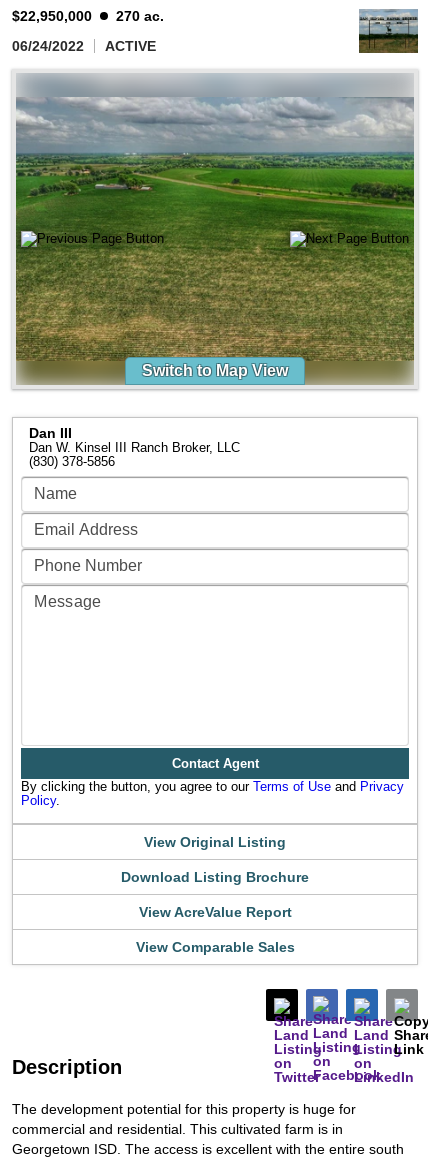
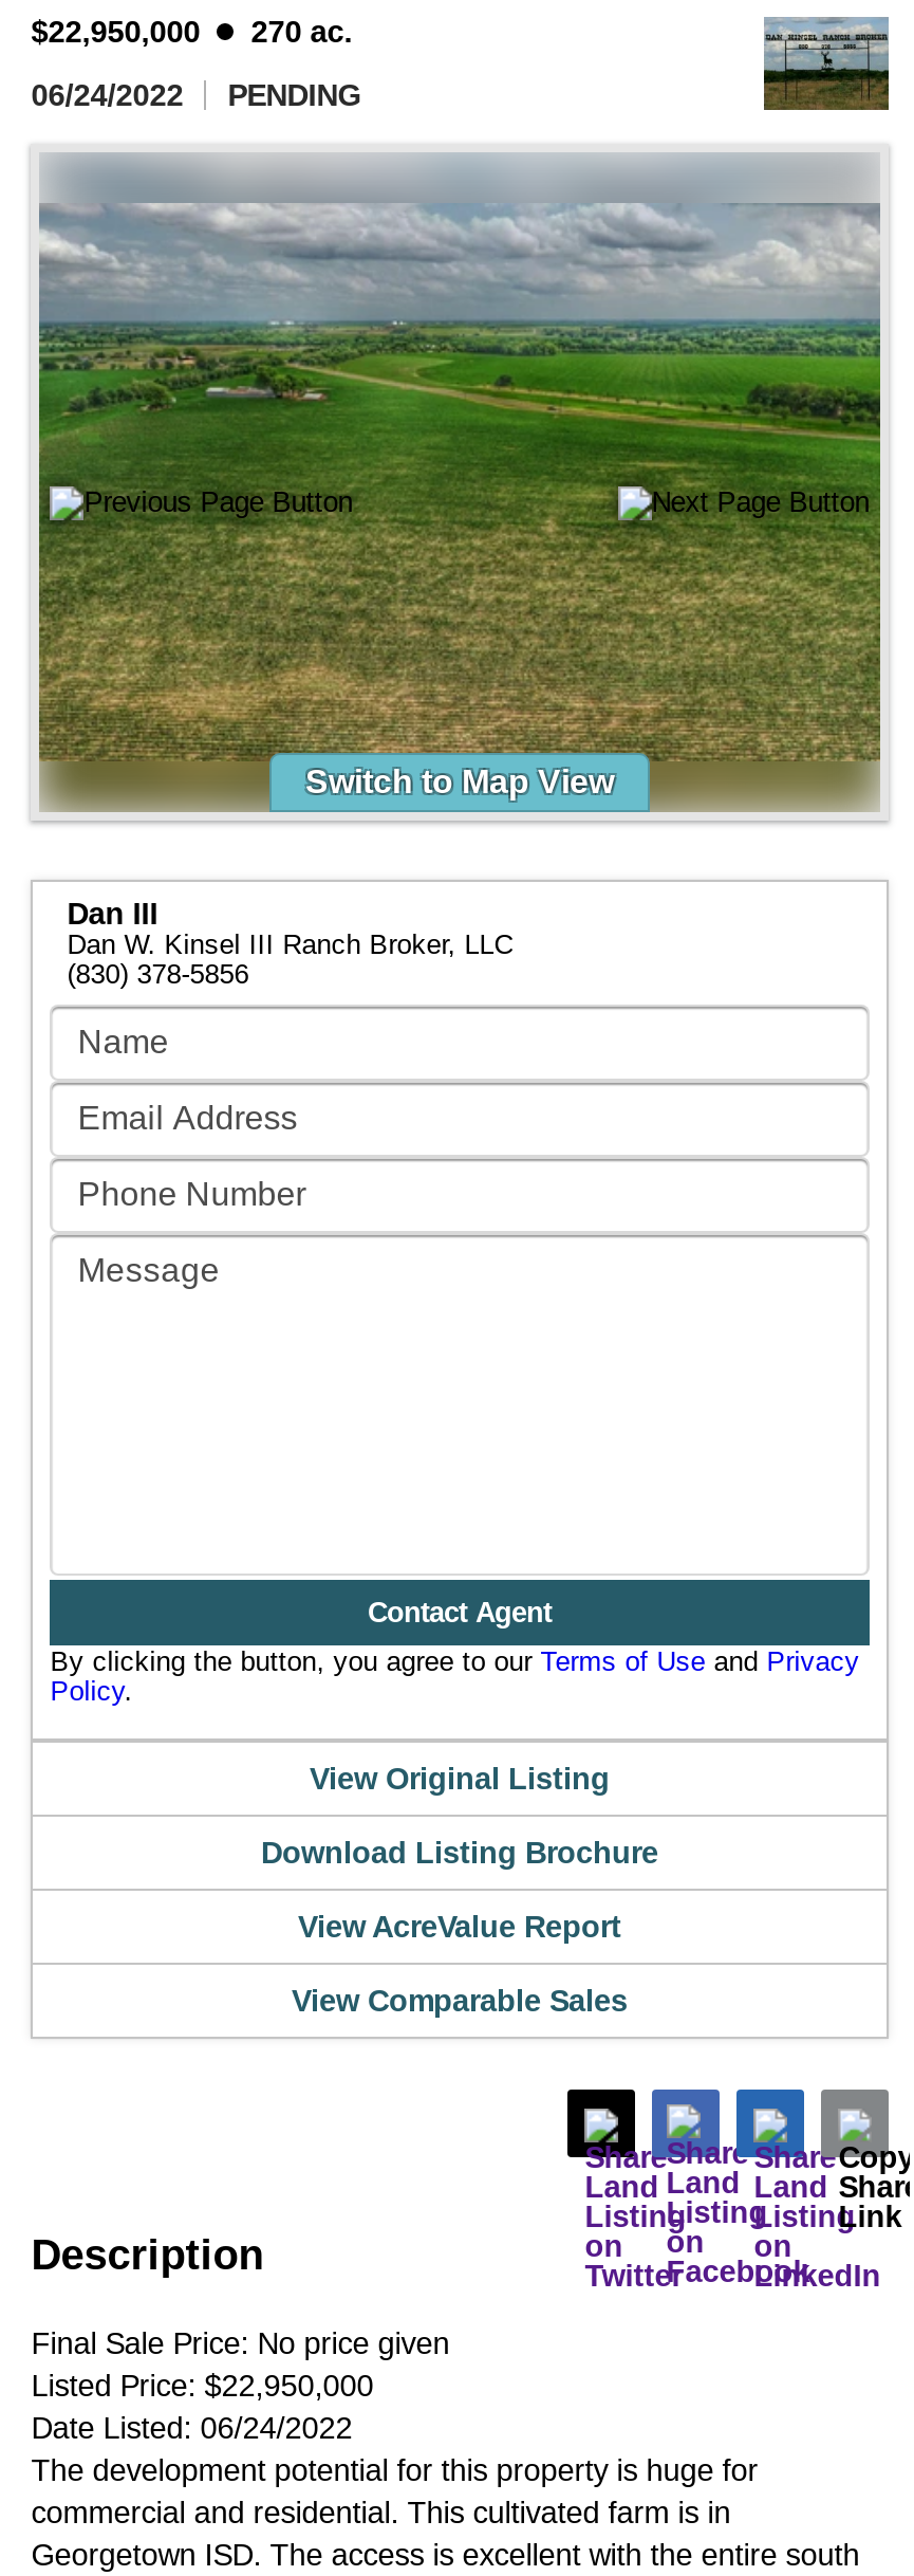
- ACTIVE
+ PENDING

+ Final Sale Price: No price given
+ Listed Price: $22,950,000
+ Date Listed: 06/24/2022
